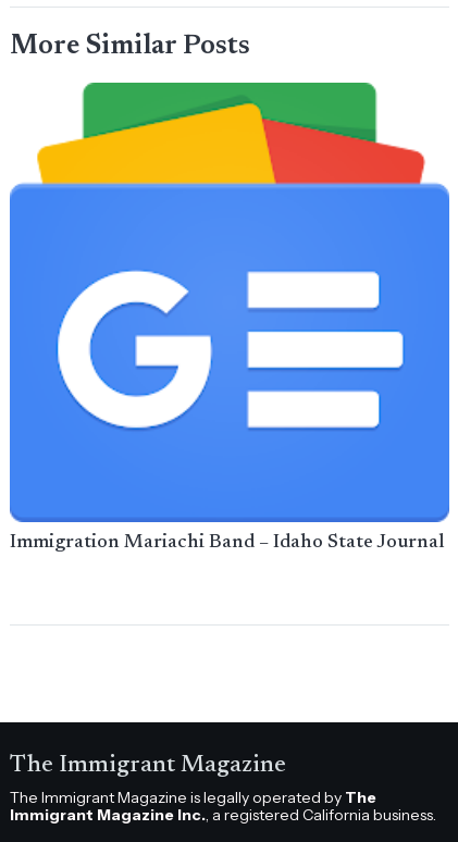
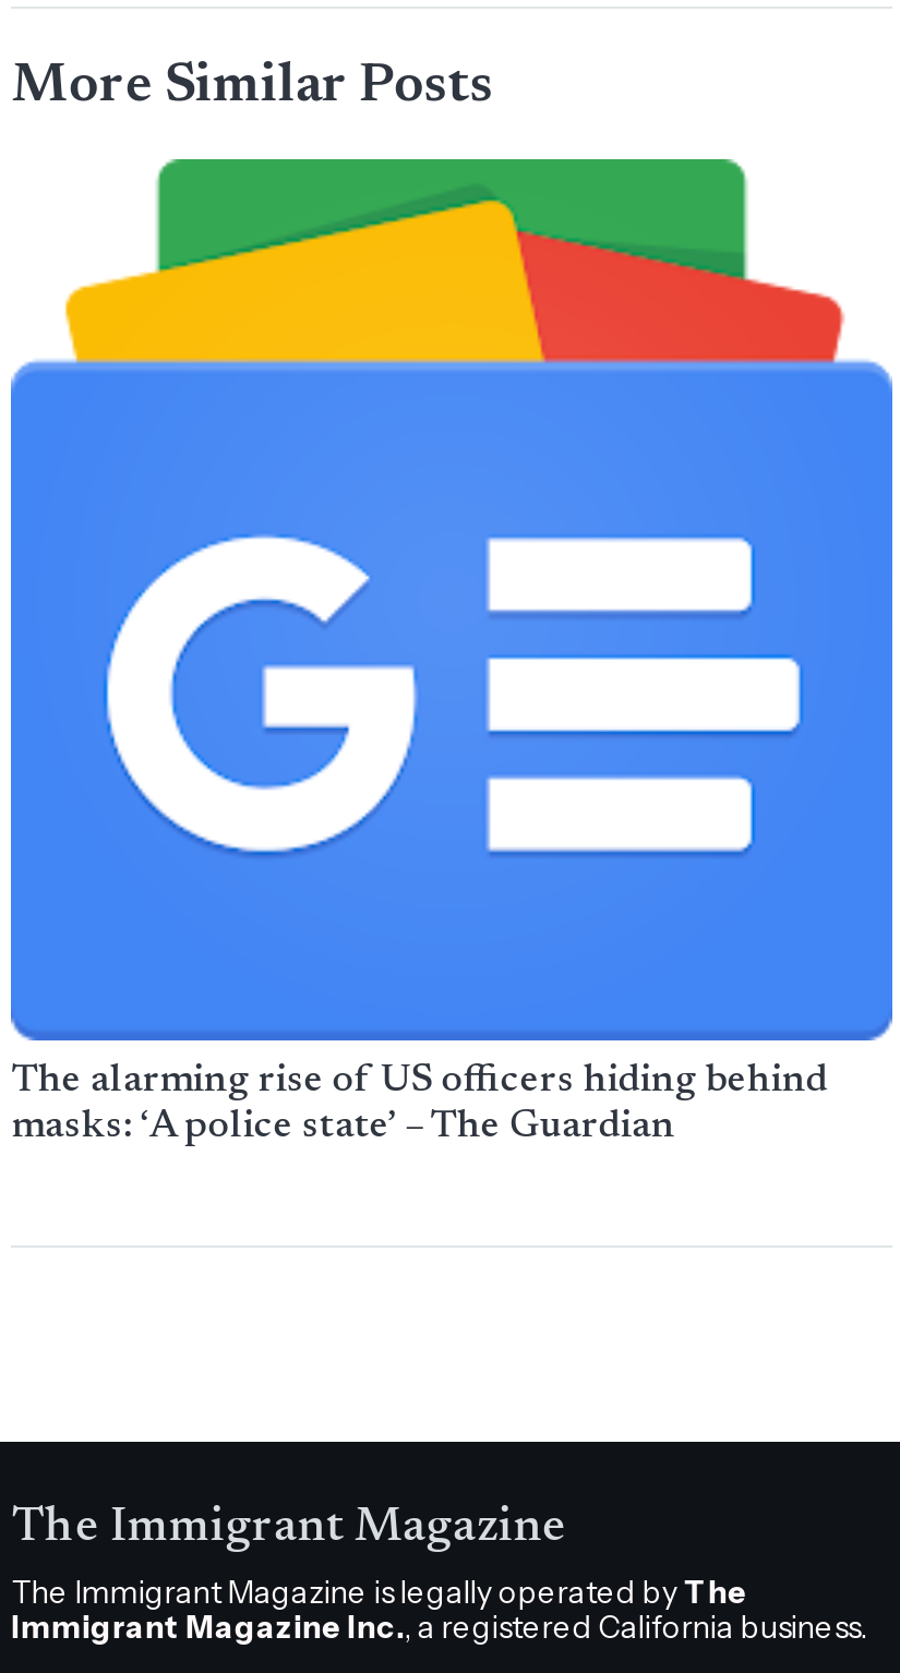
- Immigration Mariachi Band – Idaho State Journal
+ The alarming rise of US officers hiding behind
+ masks: ‘A police state’ – The Guardian
